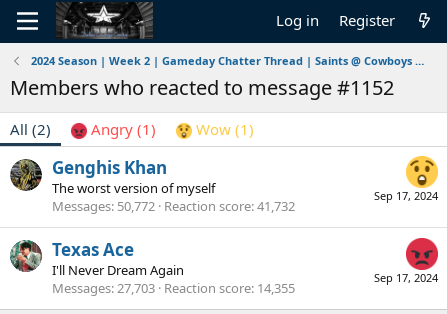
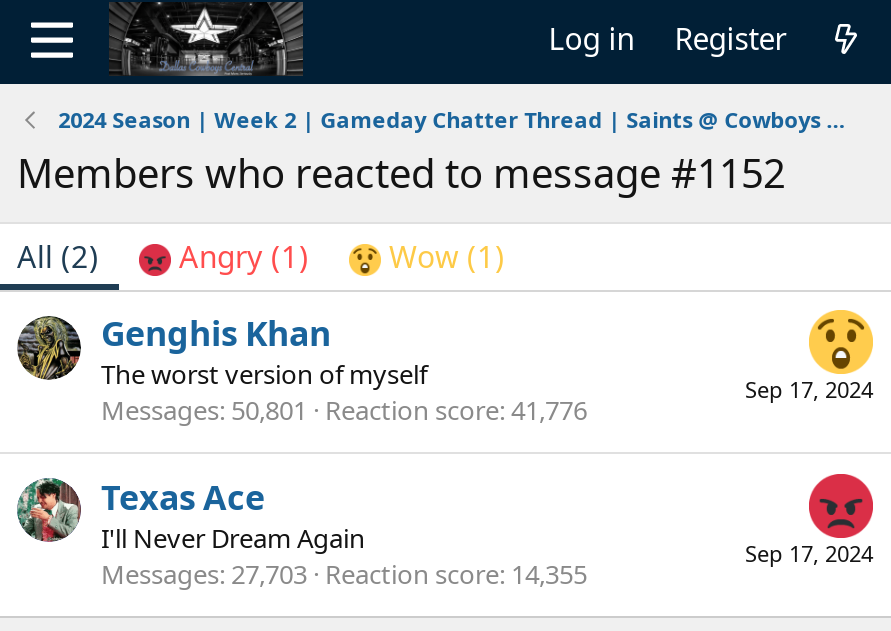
- Messages 50,772 Reaction score 41,732
+ Messages 50,801 Reaction score 41,776
